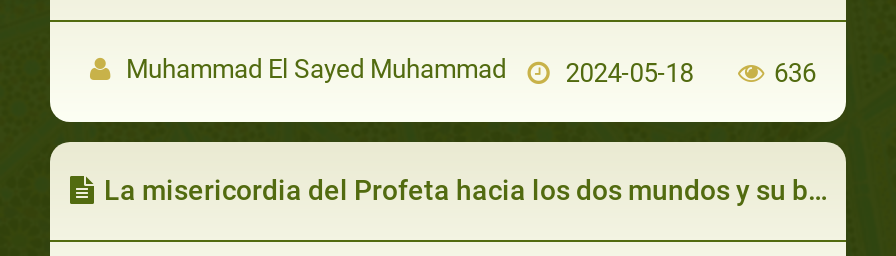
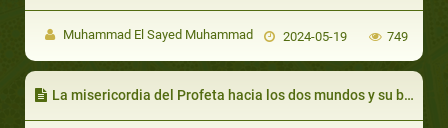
- Muhammad El Sayed Muhammad 2024-05-18
+ Muhammad El Sayed Muhammad 2024-05-19

- 636
+ 749
